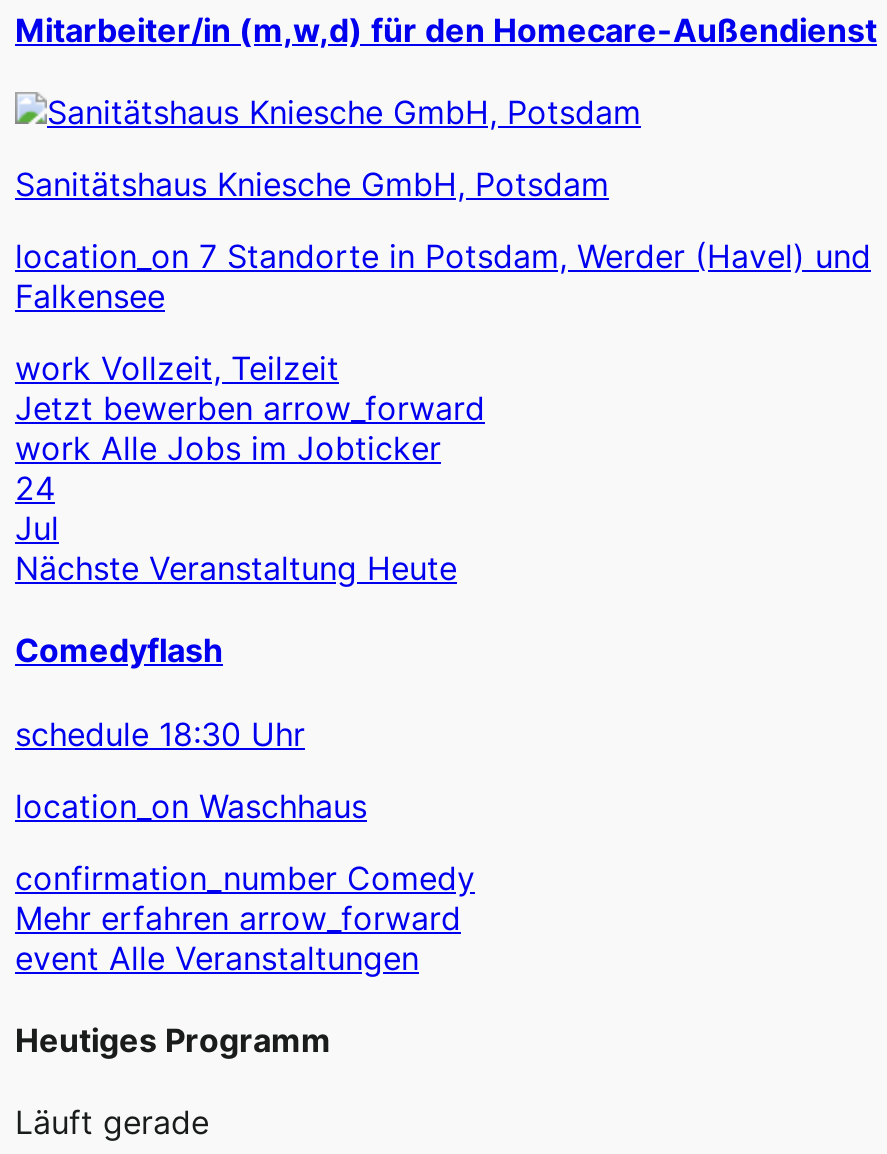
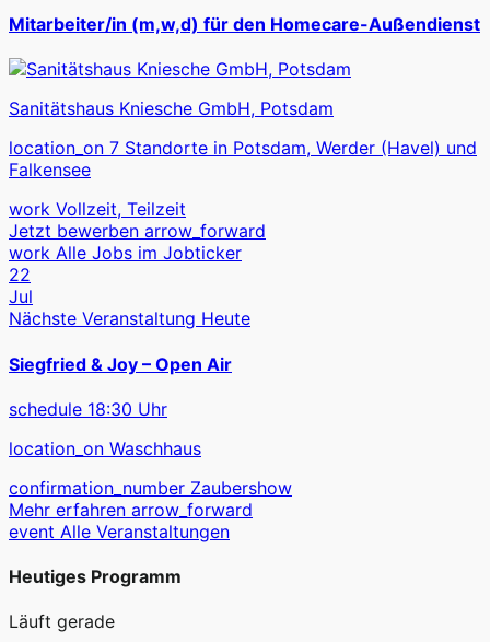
- 24
+ 22

- Comedyflash
+ Siegfried & Joy – Open Air

- confirmation_number Comedy
+ confirmation_number Zaubershow
